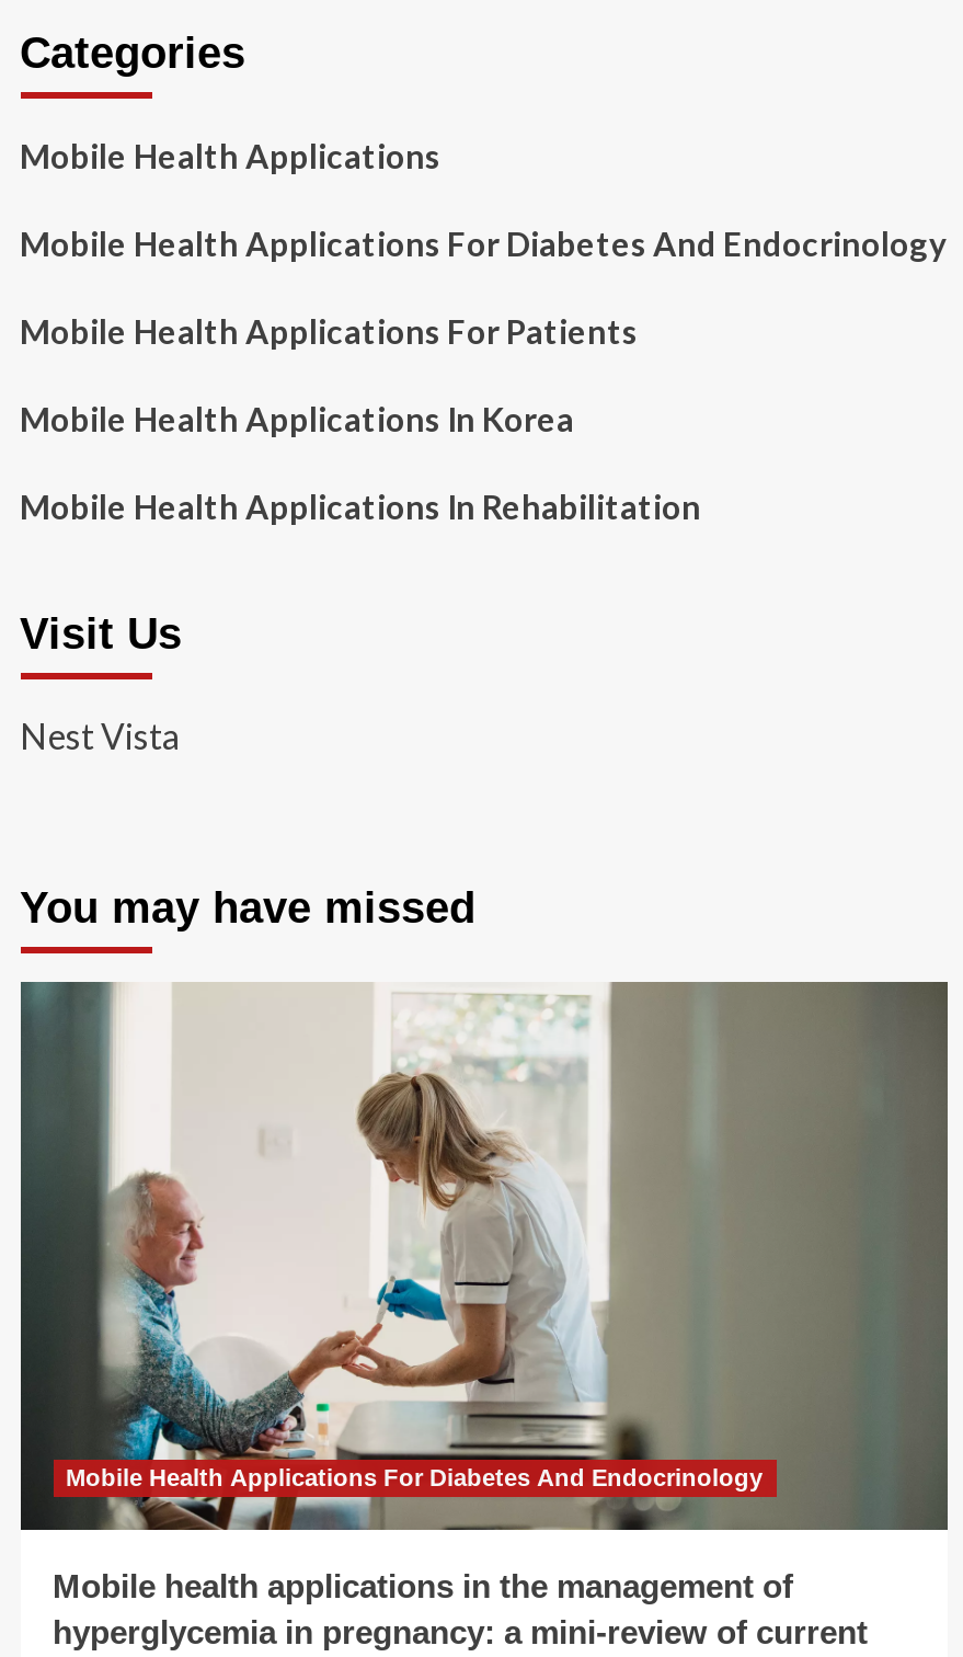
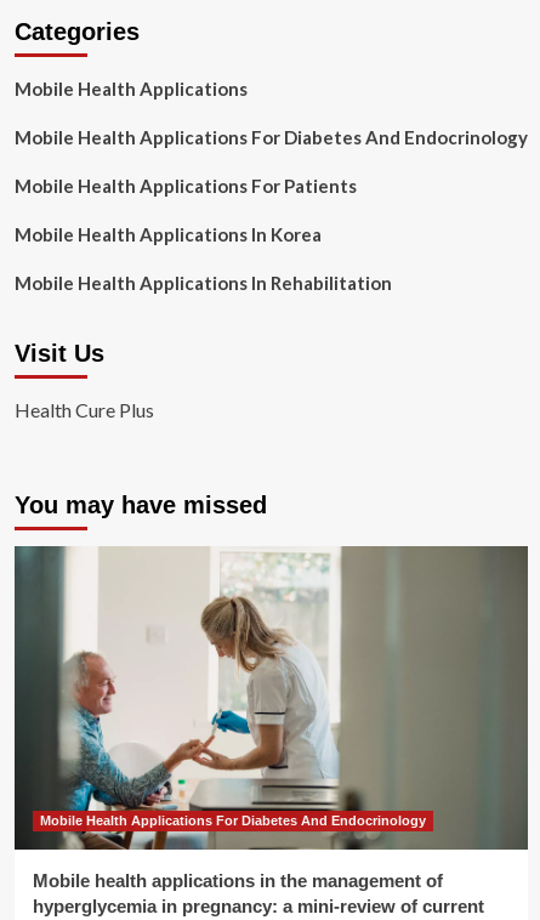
- Nest Vista
+ Health Cure Plus
